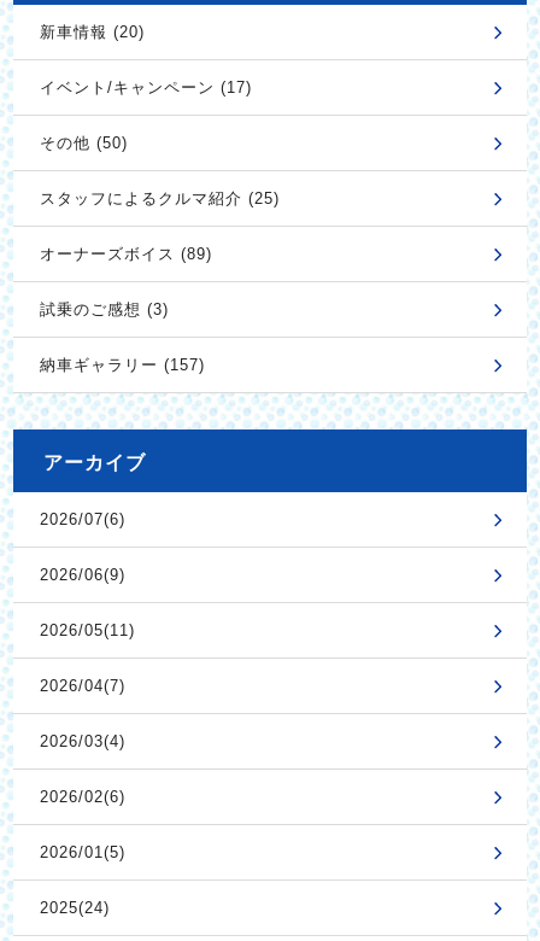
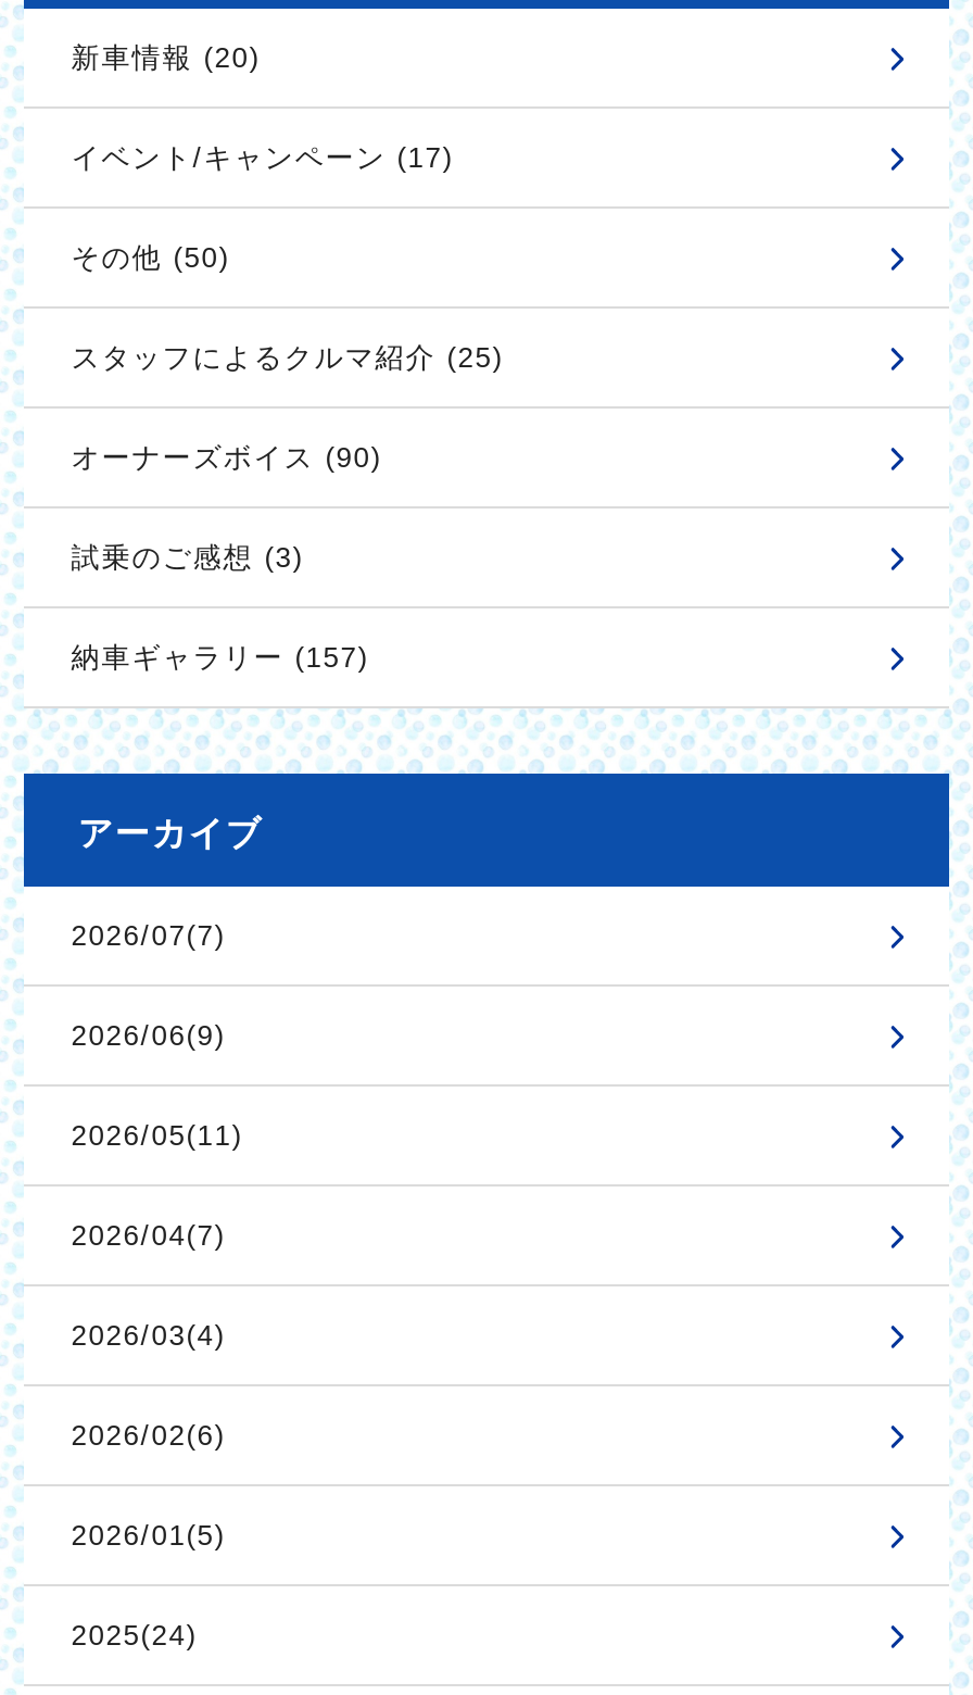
- オーナーズボイス (89)
+ オーナーズボイス (90)

- 2026/07(6)
+ 2026/07(7)
